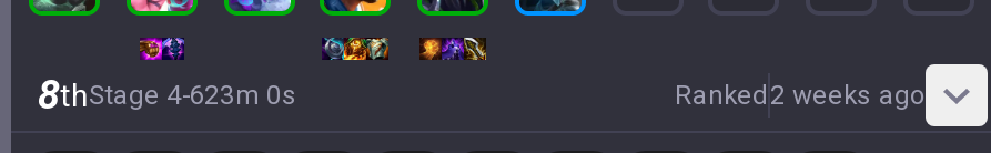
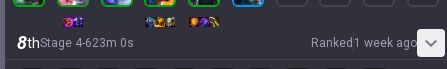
- Ranked 2 weeks ago
+ Ranked 1 week ago
